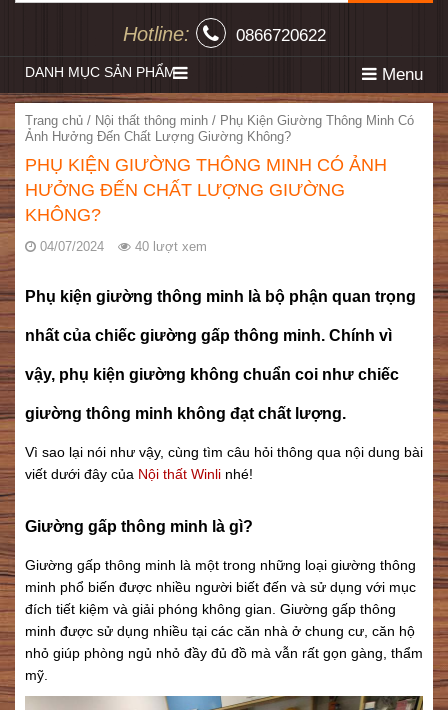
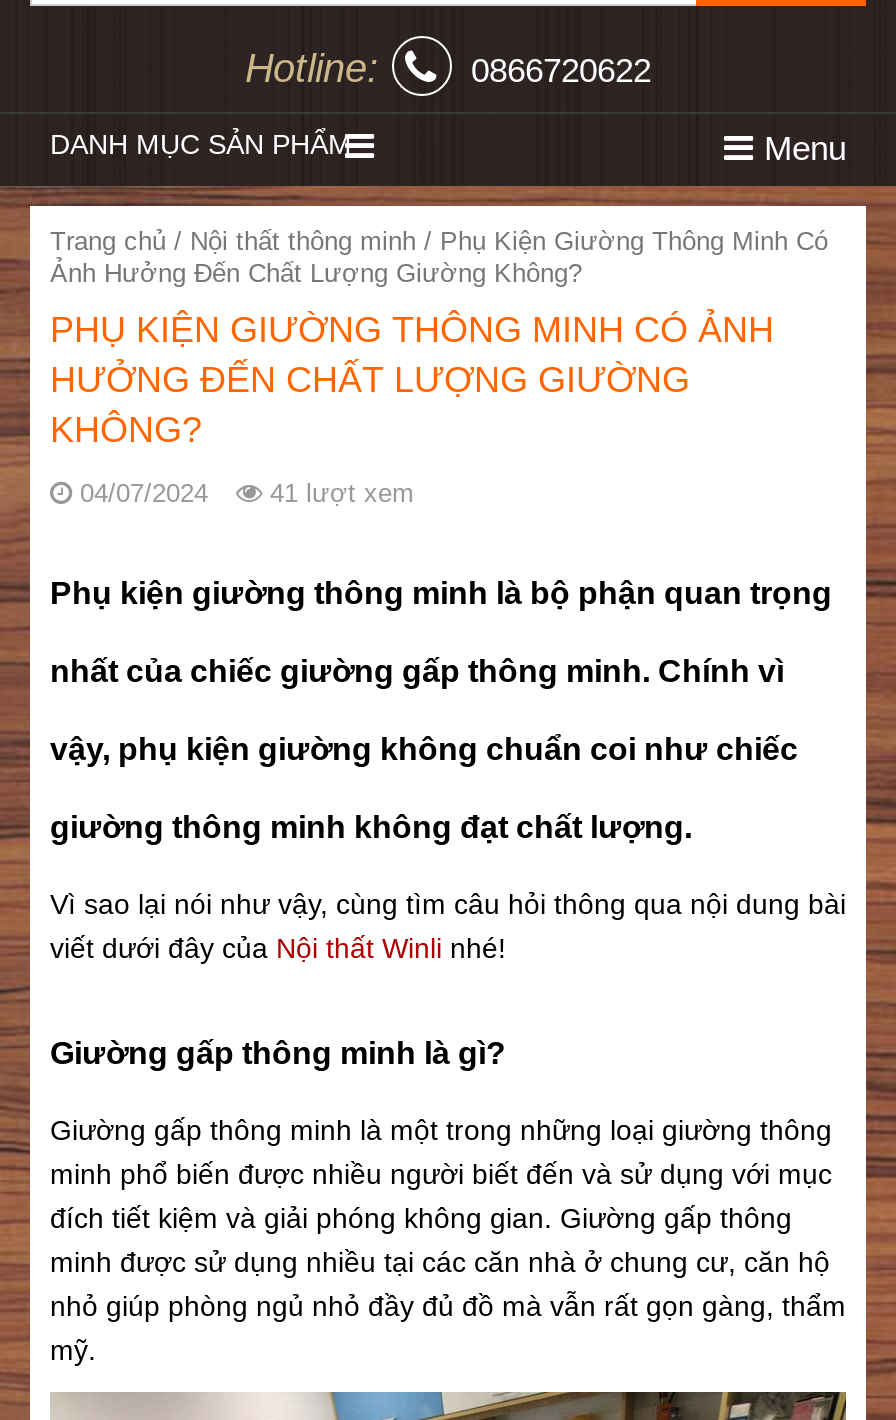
- 40 lượt xem
+ 41 lượt xem
